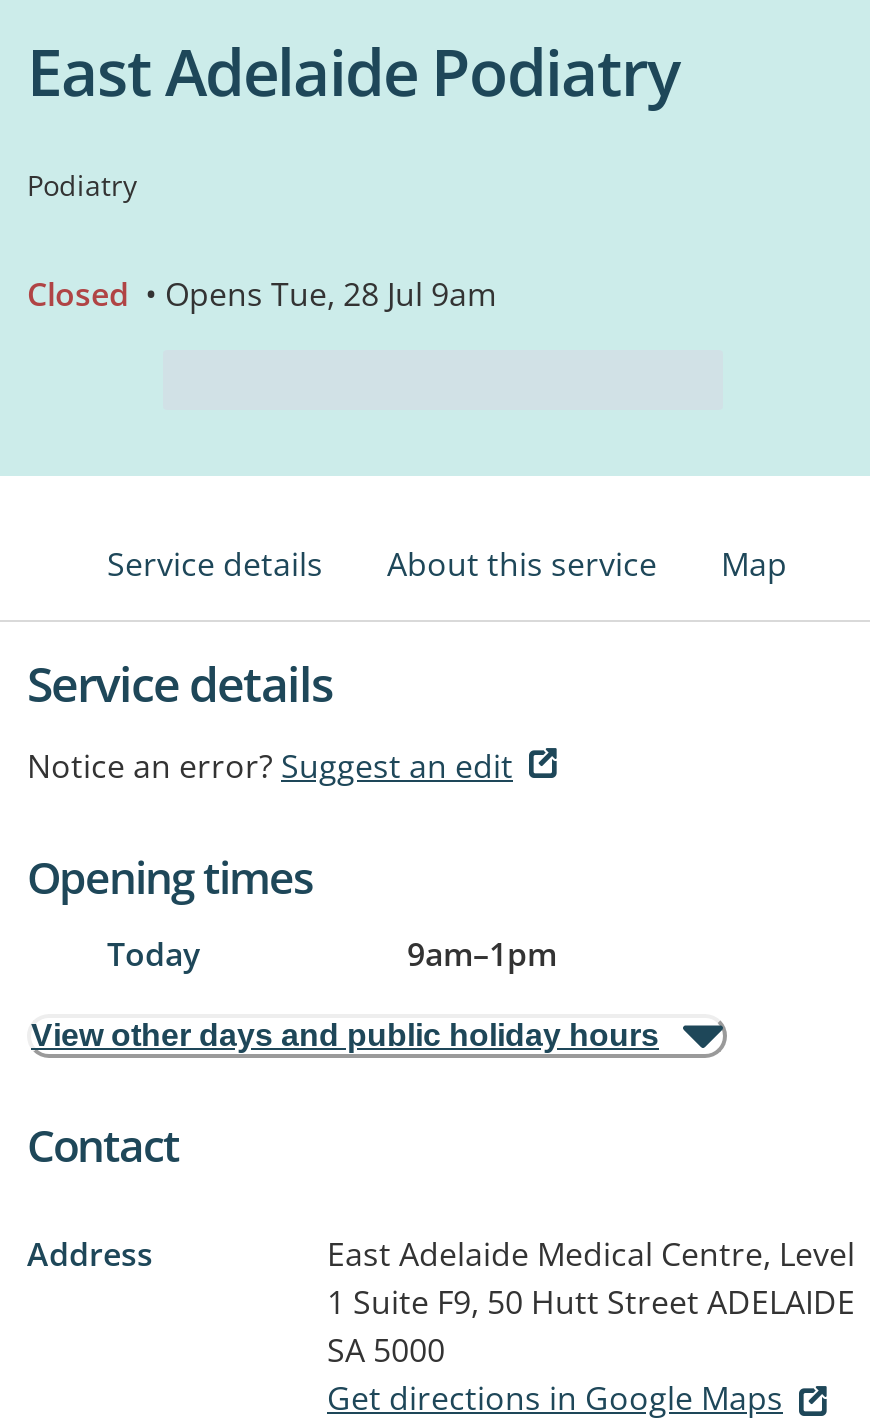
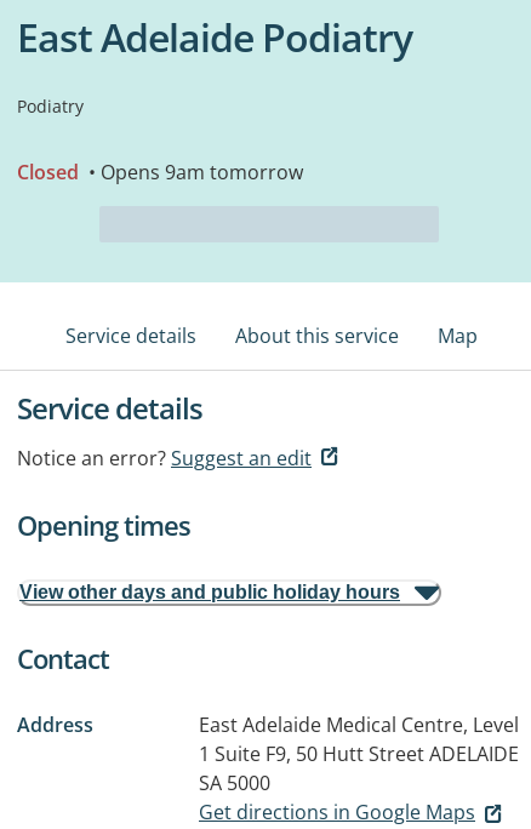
- Closed • Opens Tue, 28 Jul 9am
+ Closed • Opens 9am tomorrow

- Today
- 9am–1pm
